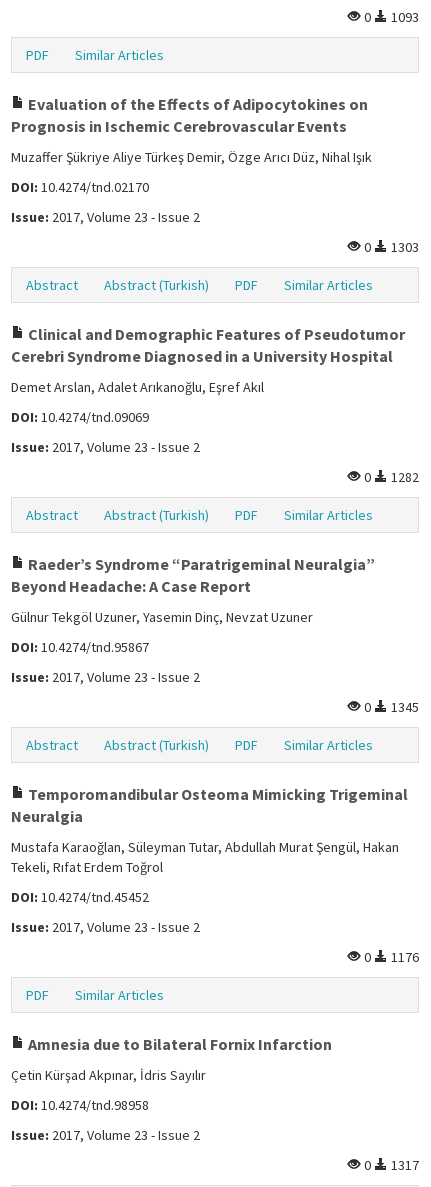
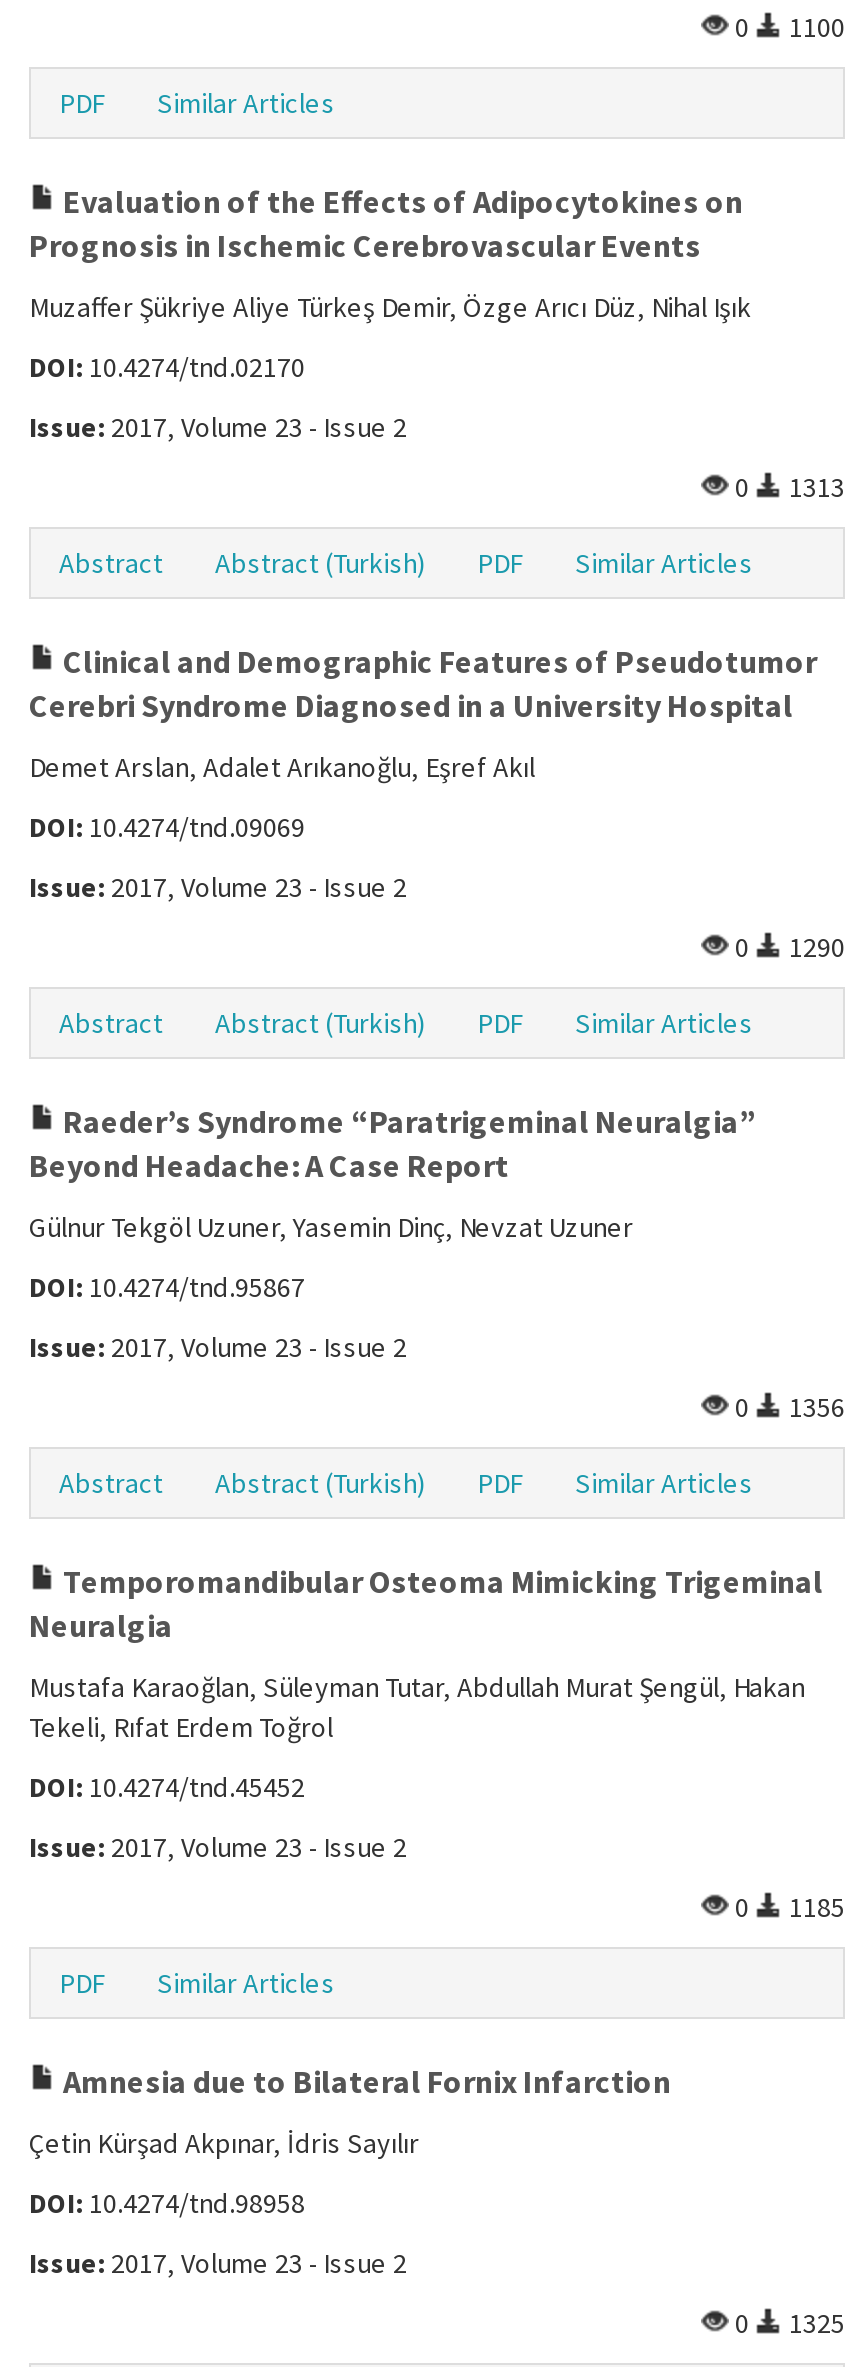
- 0 1093
+ 0 1100

- 0 1303
+ 0 1313

- 0 1282
+ 0 1290

- 0 1345
+ 0 1356

- 0 1176
+ 0 1185

- 0 1317
+ 0 1325
